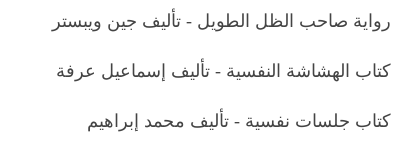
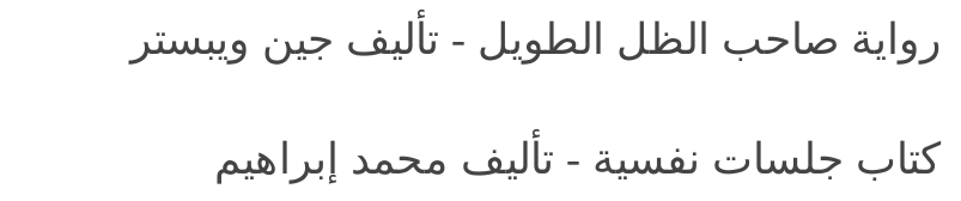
- كتاب الهشاشة النفسية - تأليف إسماعيل عرفة
